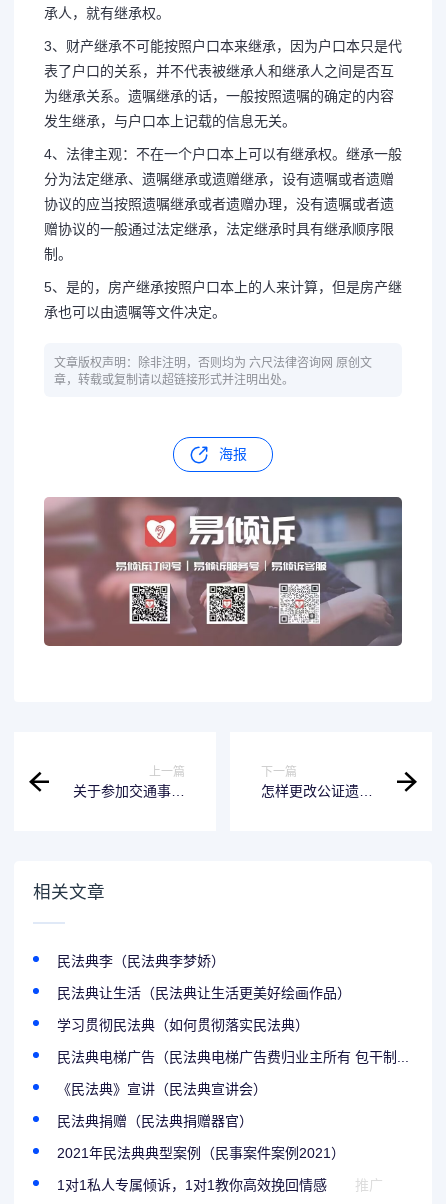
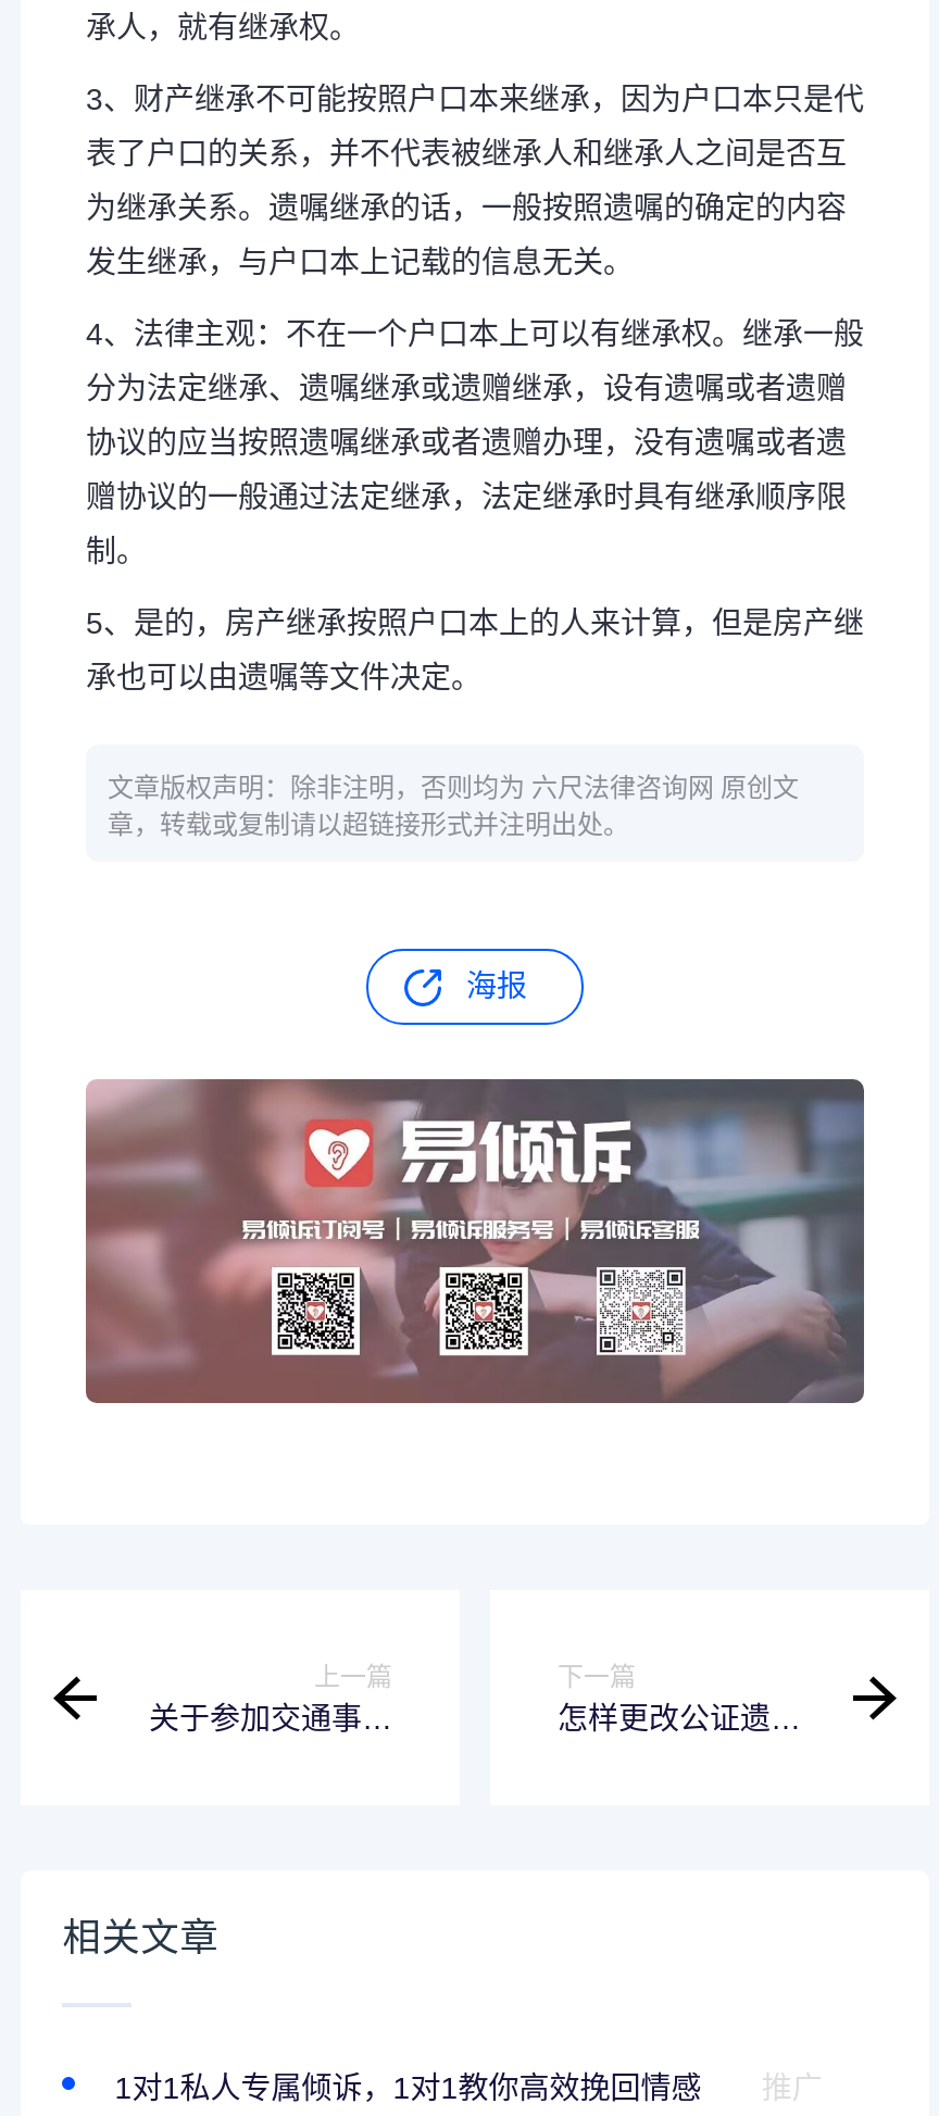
- 民法典李（民法典李梦娇）
- 民法典让生活（民法典让生活更美好绘画作品）
- 学习贯彻民法典（如何贯彻落实民法典）
- 民法典电梯广告（民法典电梯广告费归业主所有 包干制...
- 《民法典》宣讲（民法典宣讲会）
- 民法典捐赠（民法典捐赠器官）
- 2021年民法典典型案例（民事案件案例2021）
